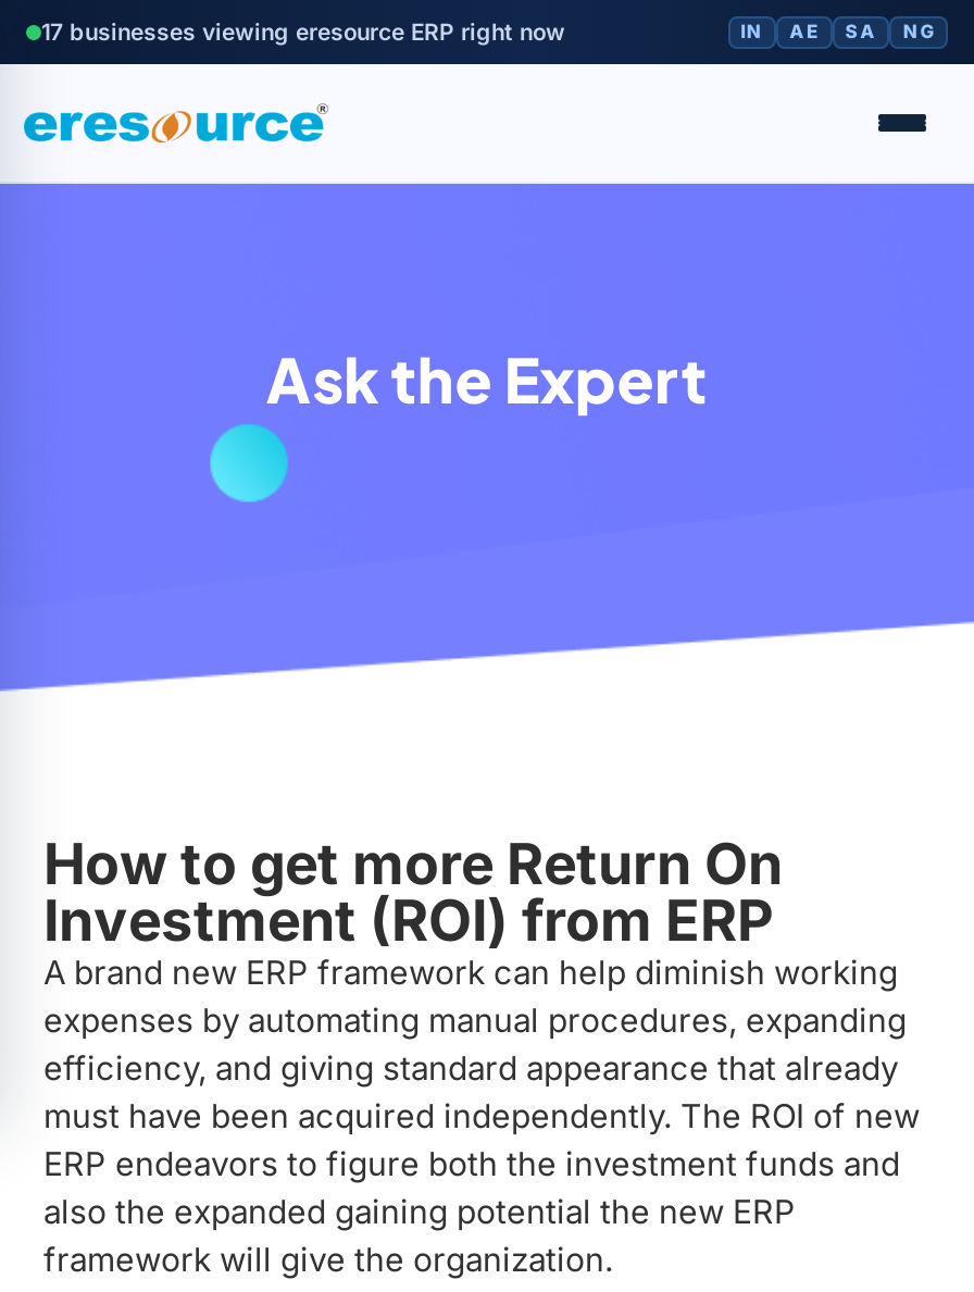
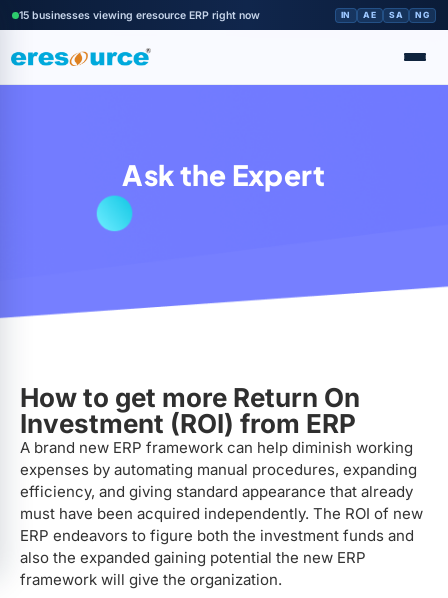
- 17 businesses viewing eresource ERP right now
+ 15 businesses viewing eresource ERP right now
